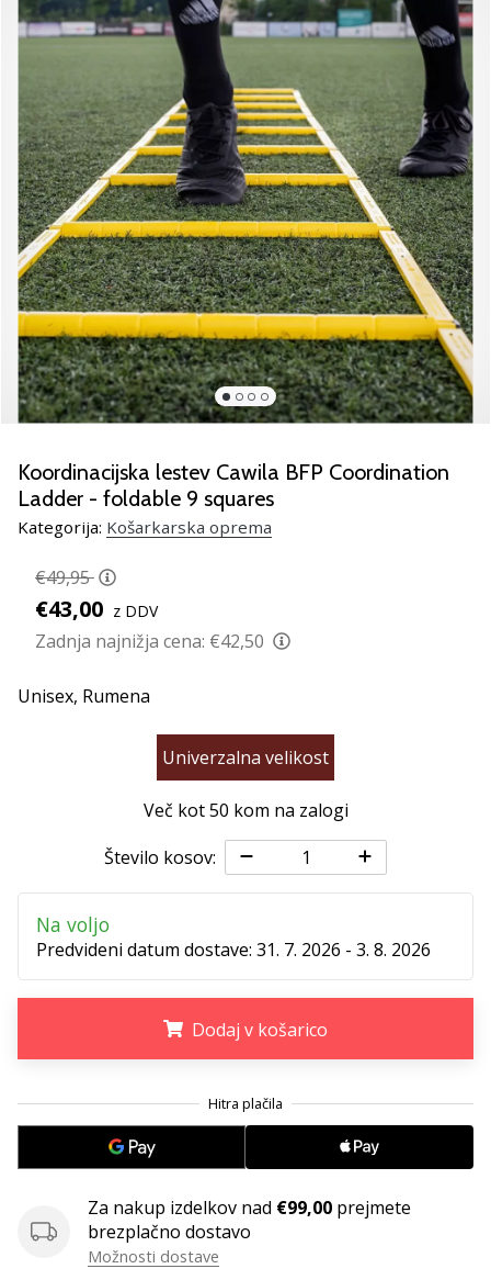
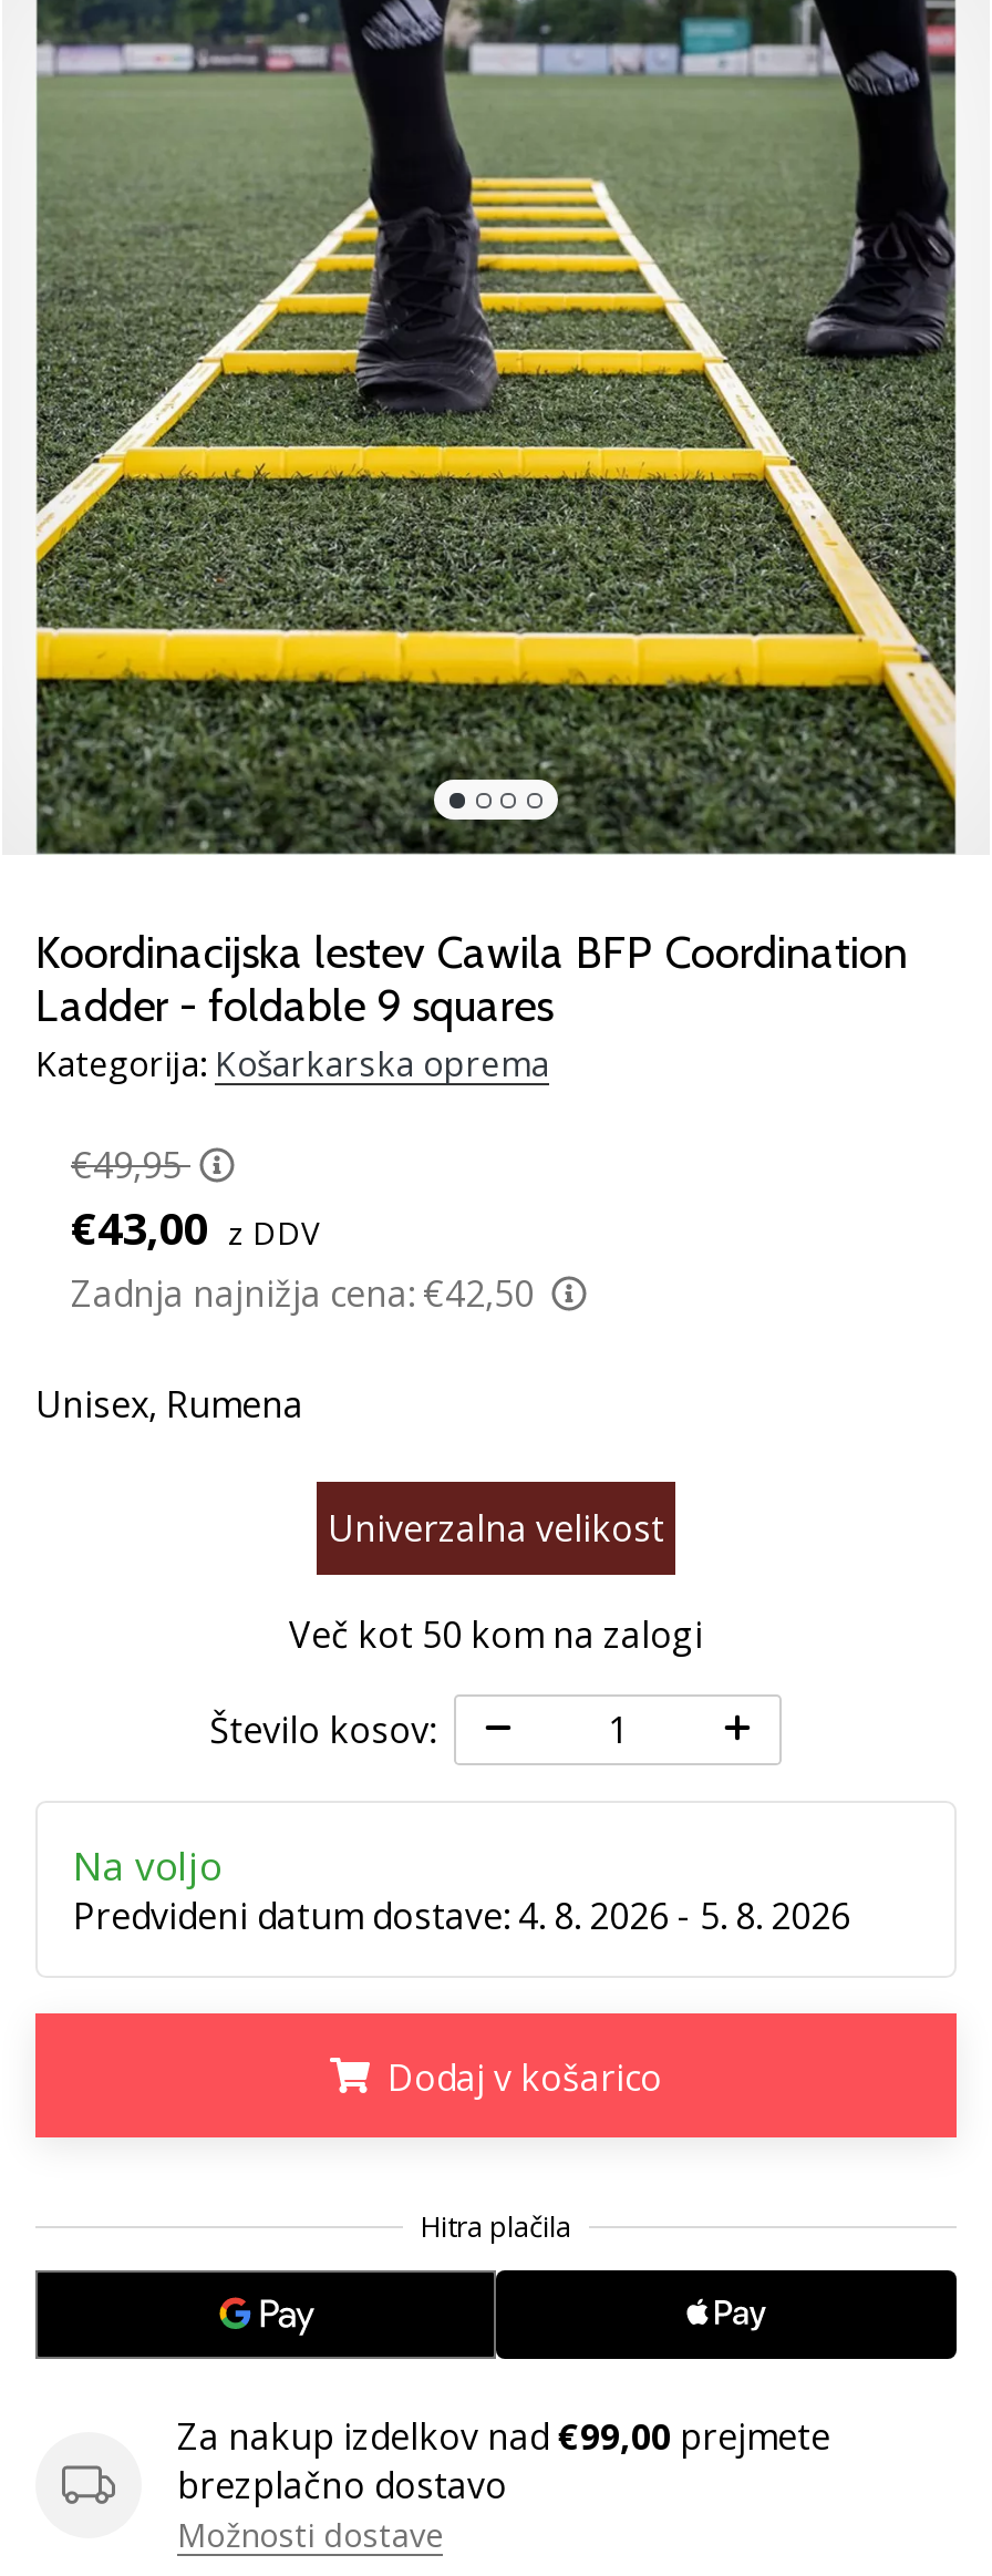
- Predvideni datum dostave: 31. 7. 2026 - 3. 8. 2026
+ Predvideni datum dostave: 4. 8. 2026 - 5. 8. 2026
